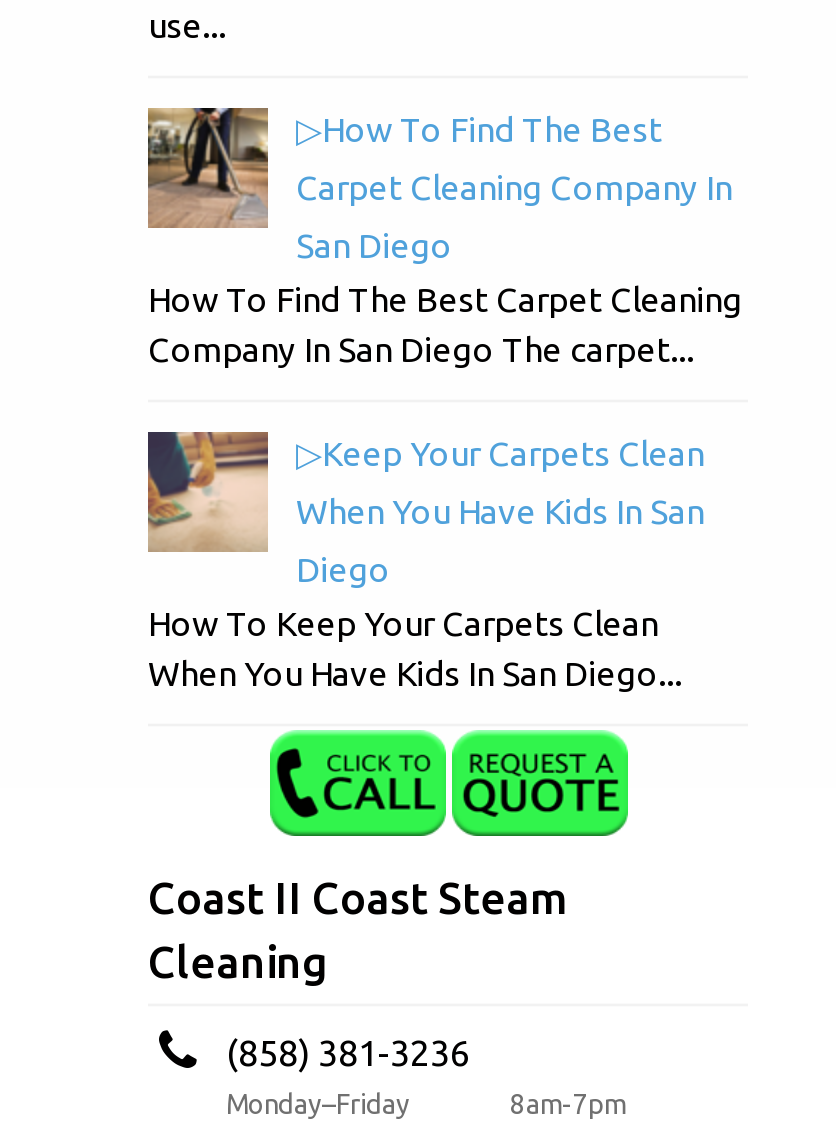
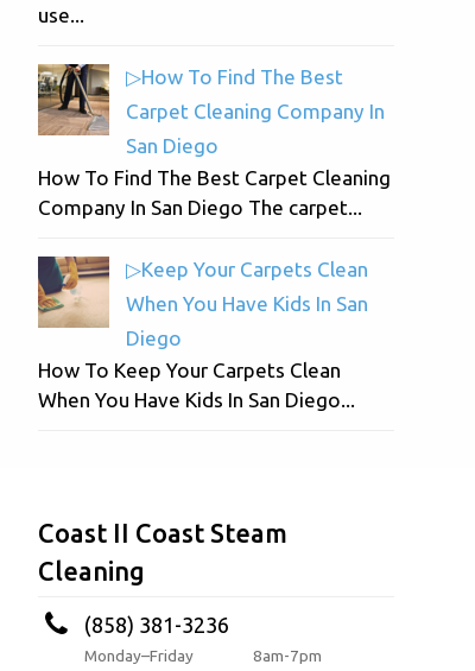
- [image]
